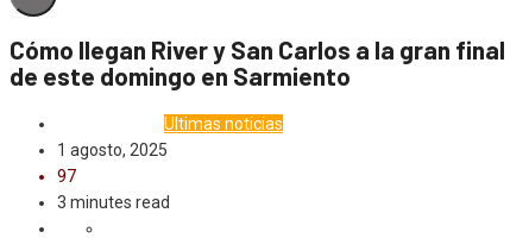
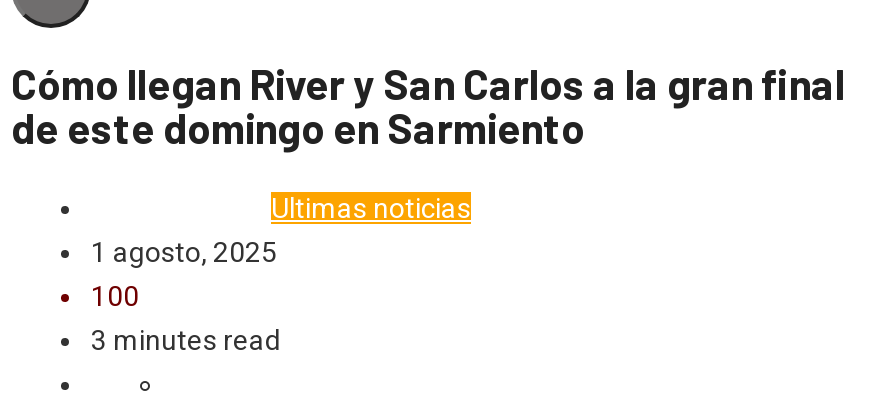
- 97
+ 100
